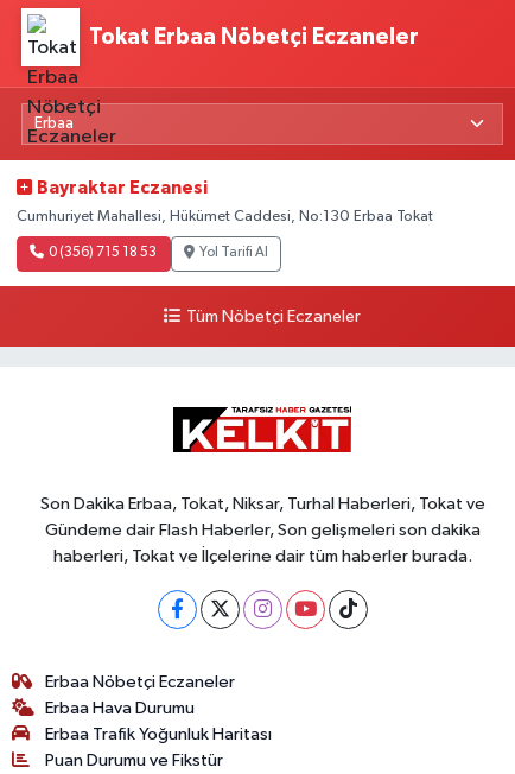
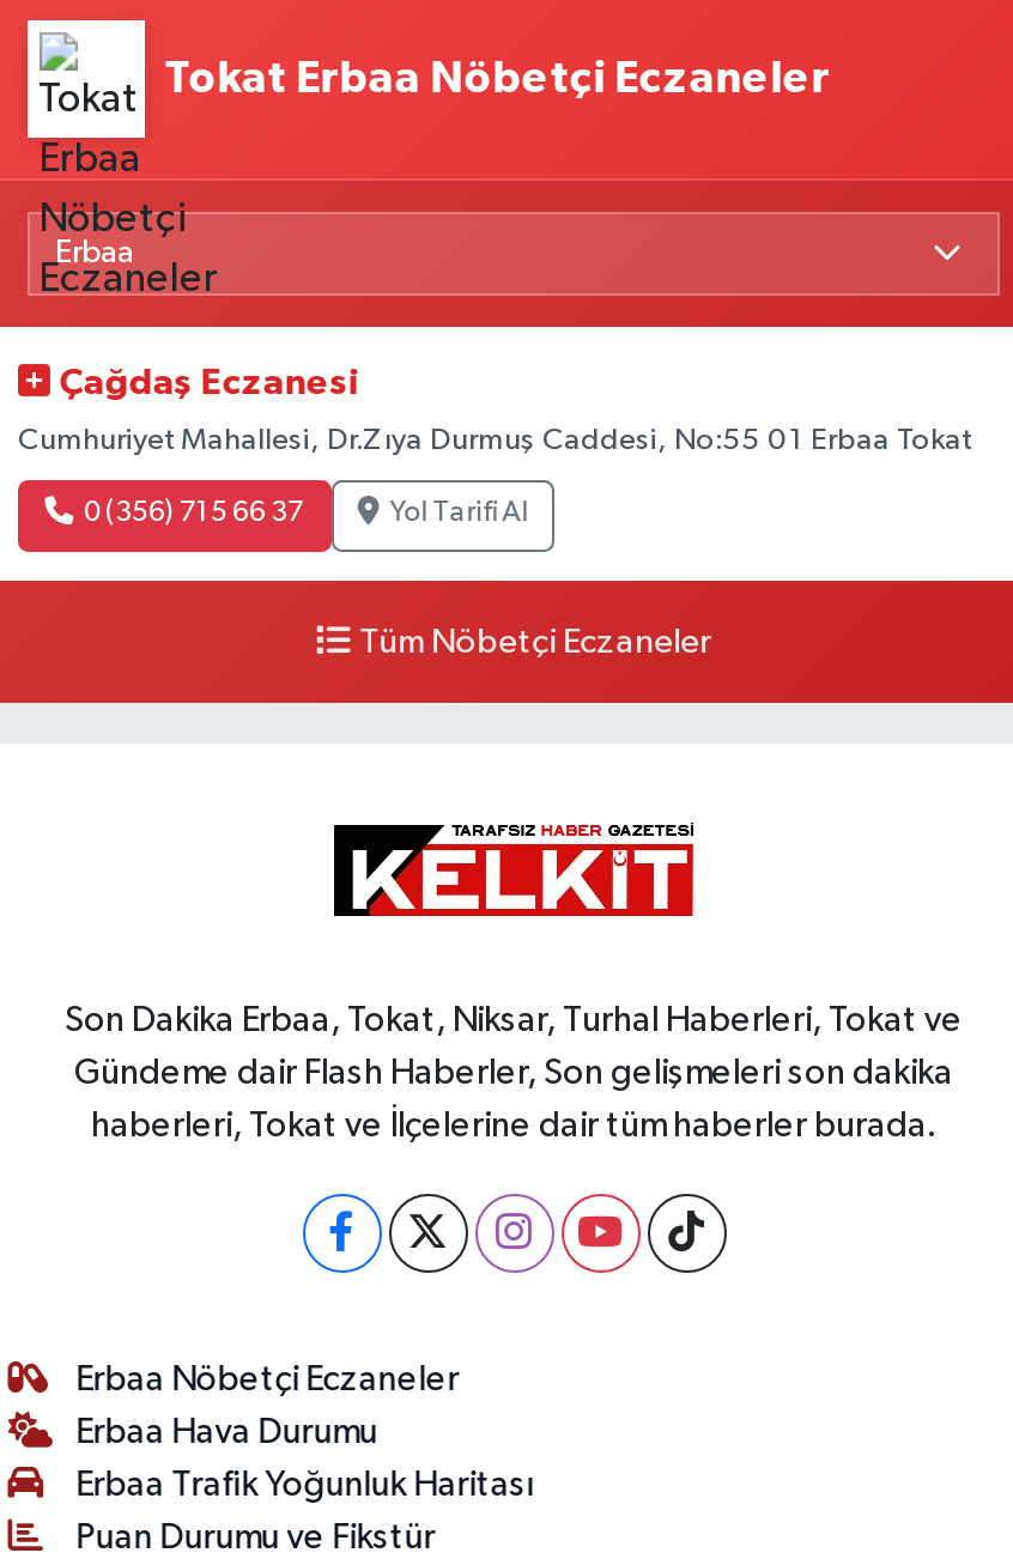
- Bayraktar Eczanesi
+ Çağdaş Eczanesi

- Cumhuriyet Mahallesi, Hükümet Caddesi, No:130 Erbaa Tokat
+ Cumhuriyet Mahallesi, Dr.Zıya Durmuş Caddesi, No:55 01 Erbaa Tokat

- 0 (356) 715 18 53
+ 0 (356) 715 66 37
